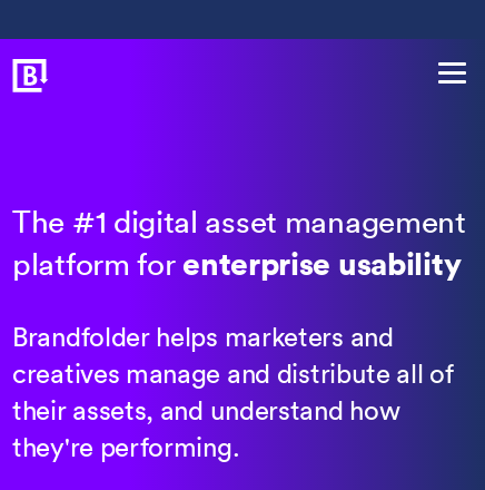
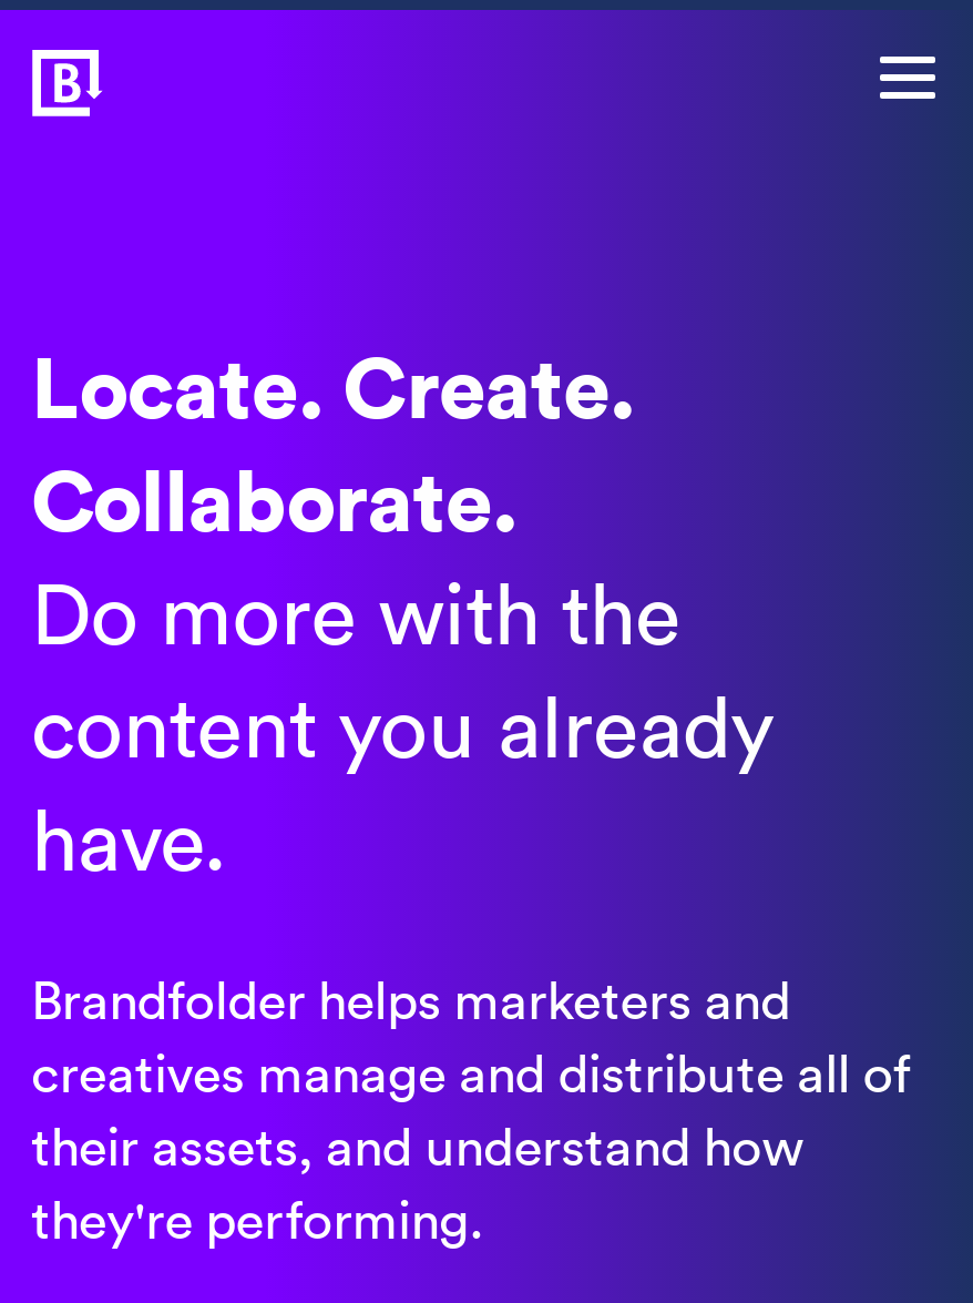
- The #1 digital asset management
- platform for enterprise usability
+ Locate. Create.
+ Collaborate.
+ Do more with the
+ content you already
+ have.
